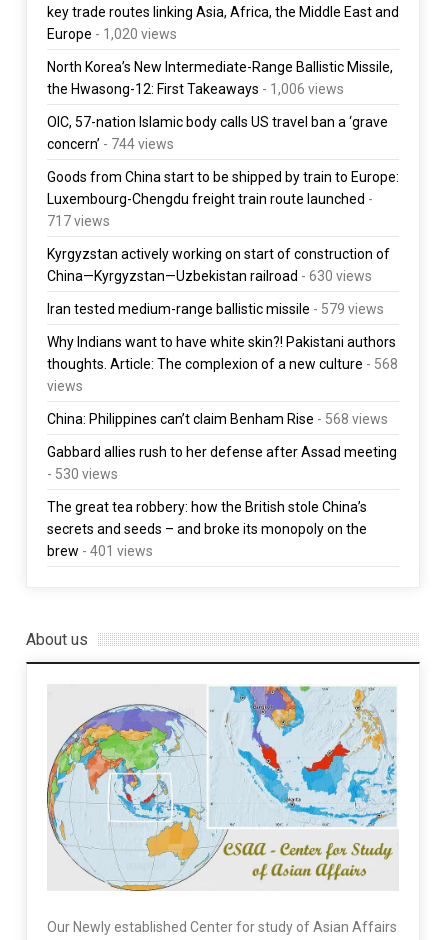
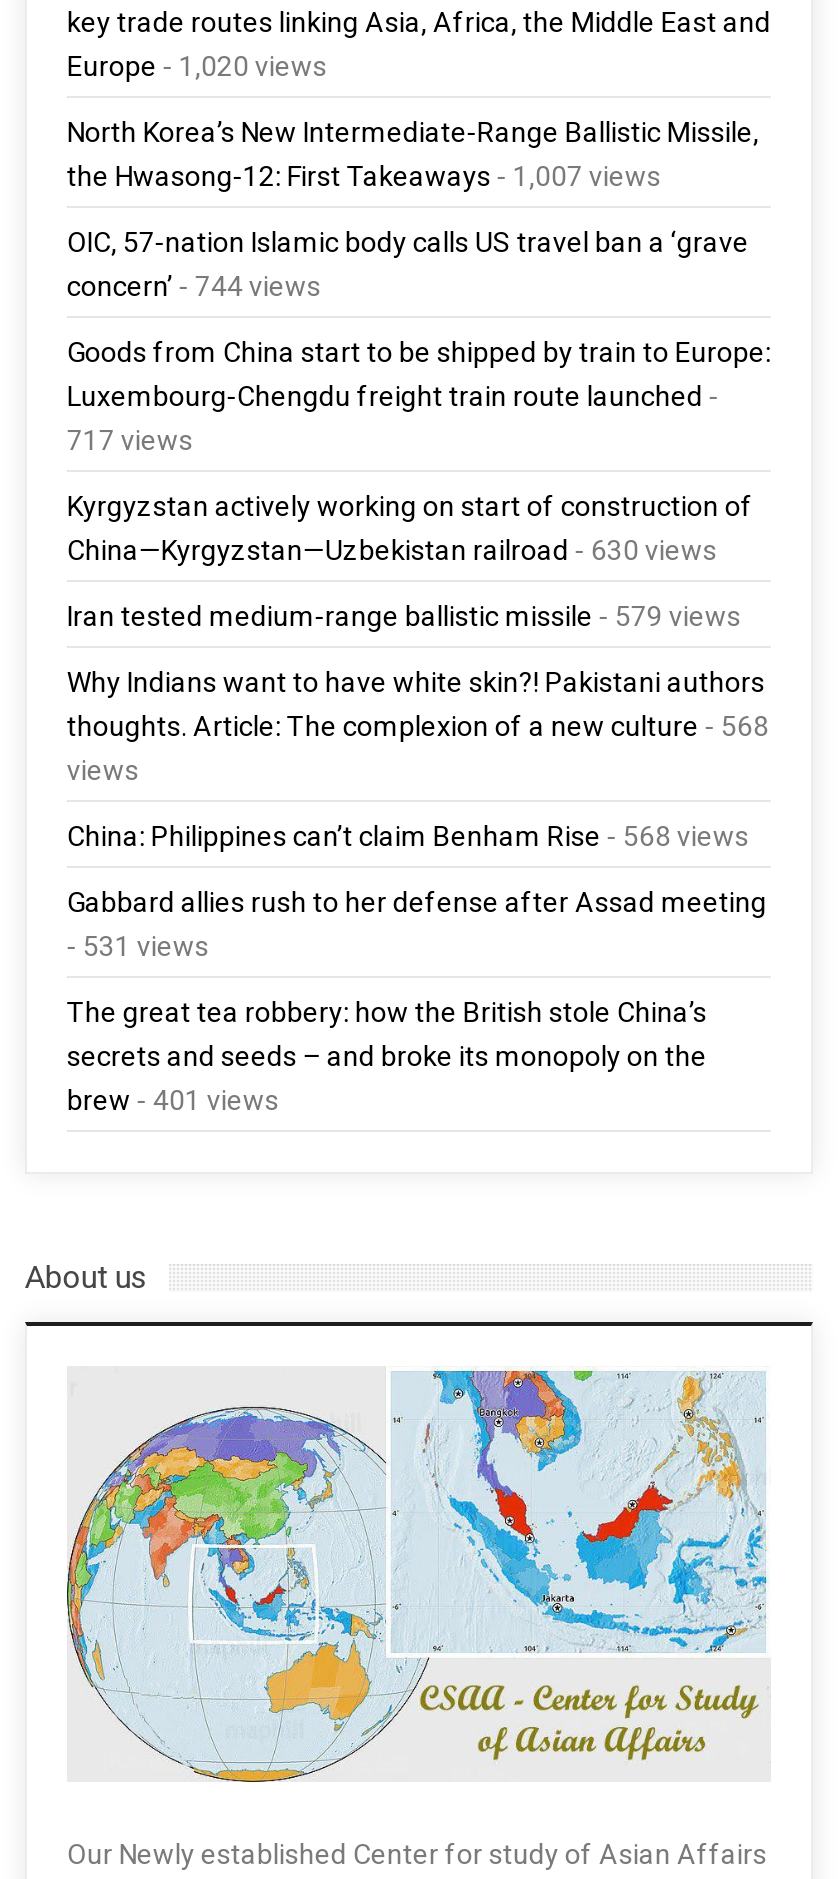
- the Hwasong-12: First Takeaways - 1,006 views
+ the Hwasong-12: First Takeaways - 1,007 views

- - 530 views
+ - 531 views
